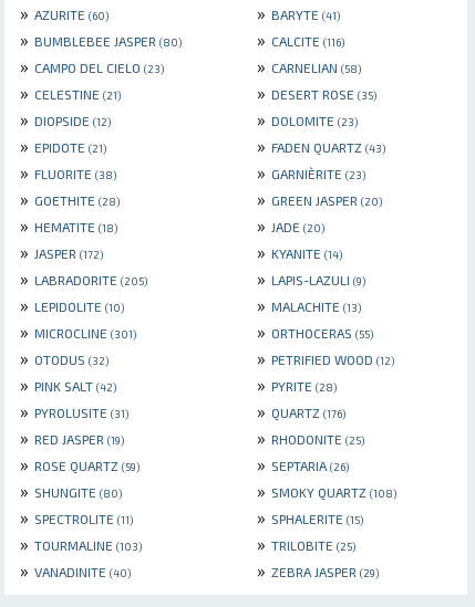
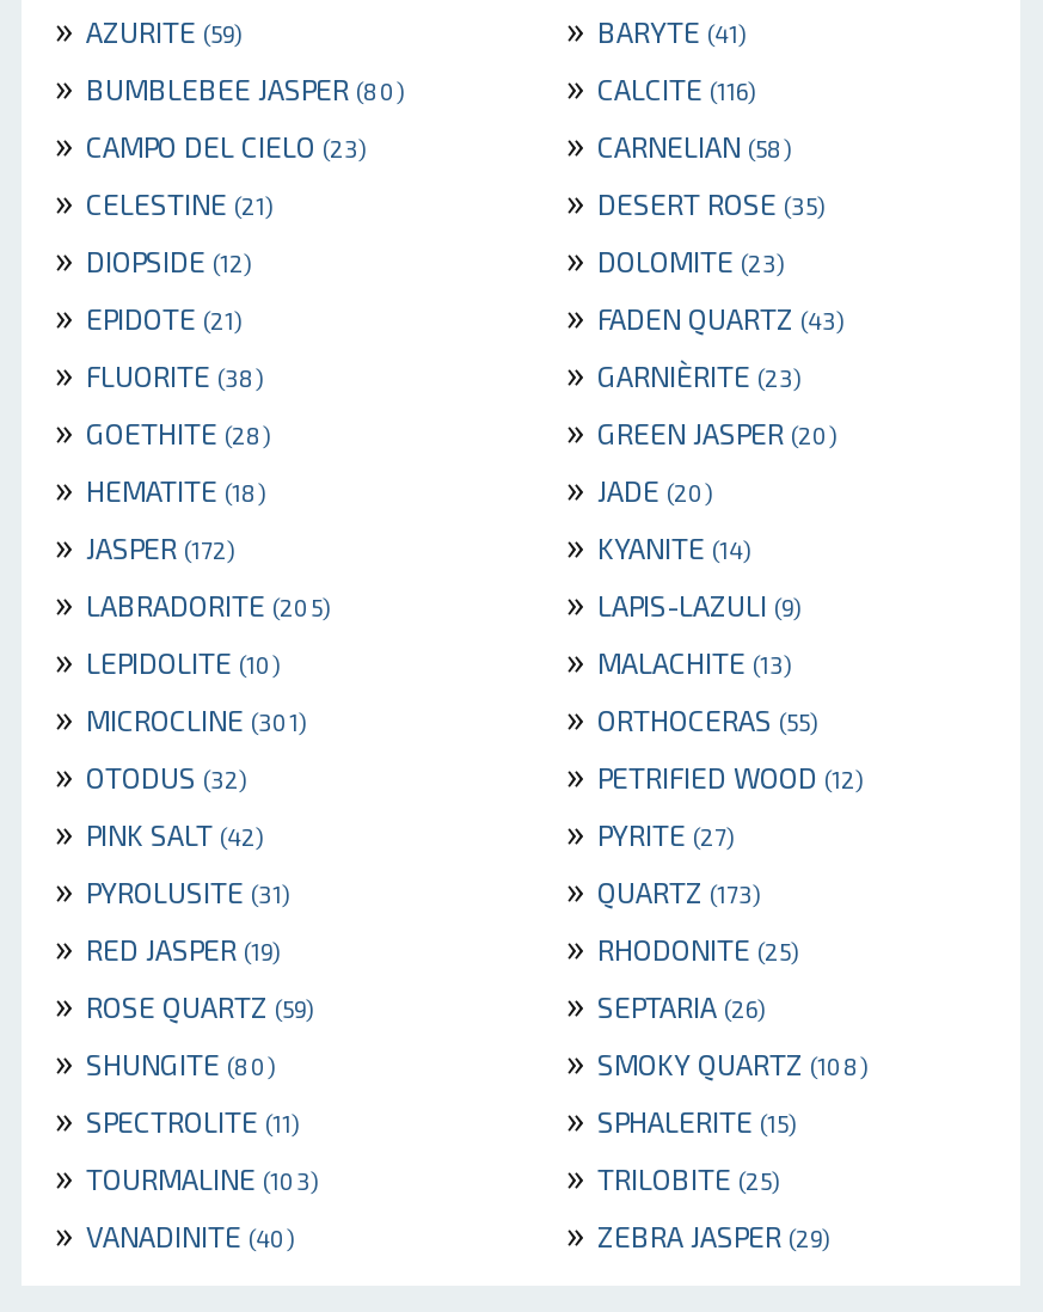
- » AZURITE (60)
+ » AZURITE (59)

- » PYRITE (28)
+ » PYRITE (27)

- » QUARTZ (176)
+ » QUARTZ (173)
